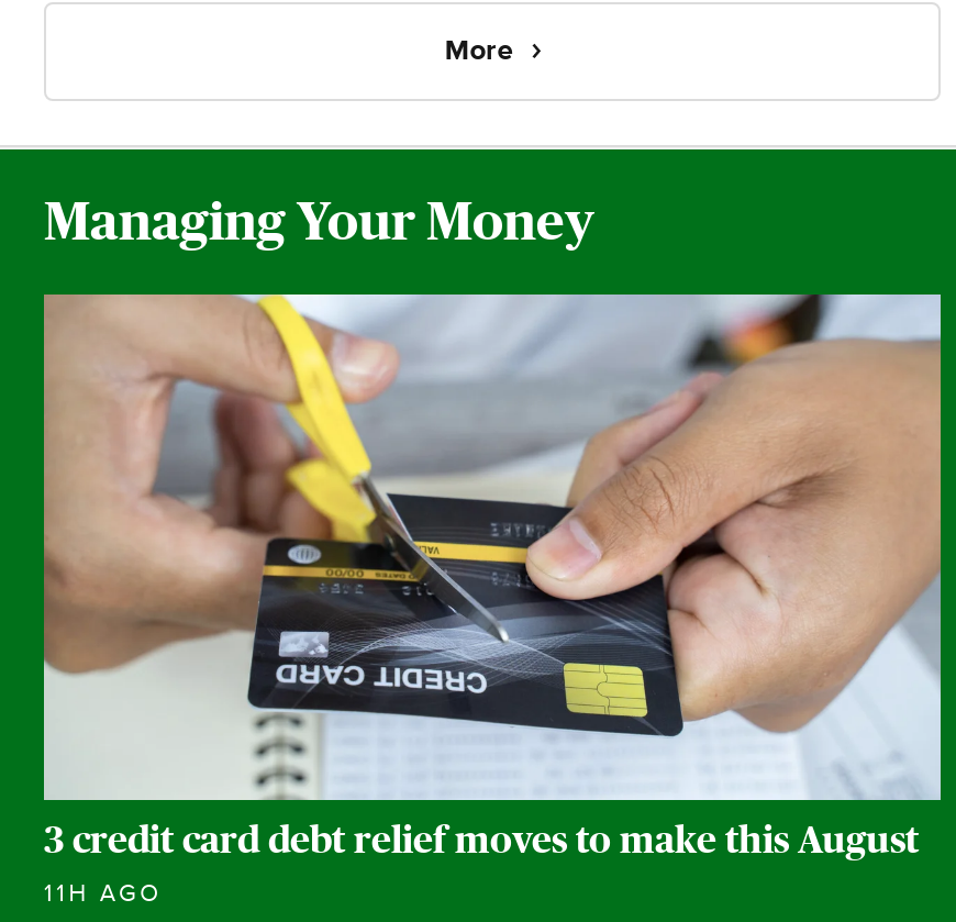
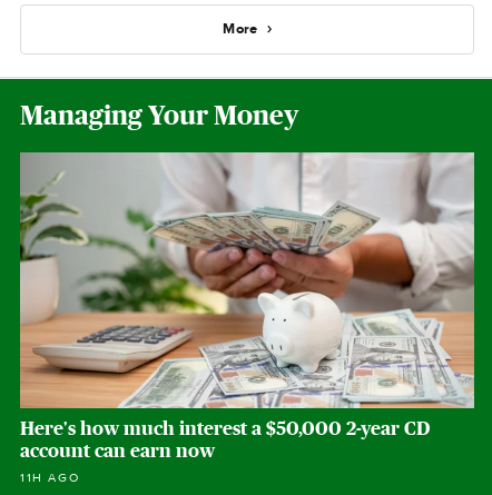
- [image]
- 3 credit card debt relief moves to make this August
+ [image]
+ Here's how much interest a $50,000 2-year CD
+ account can earn now
